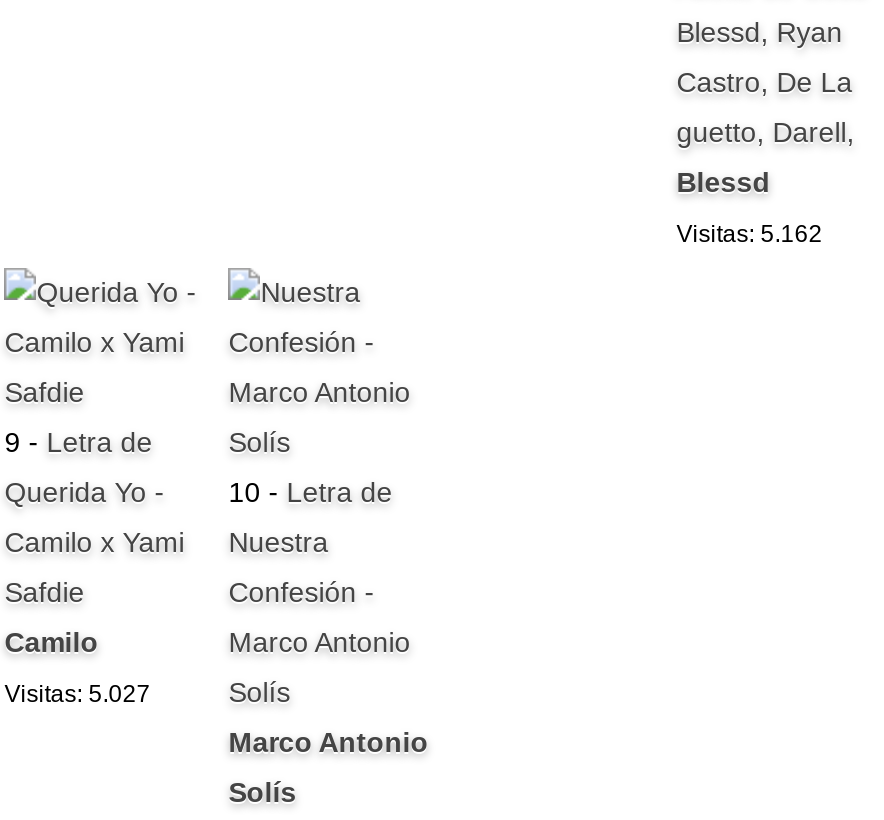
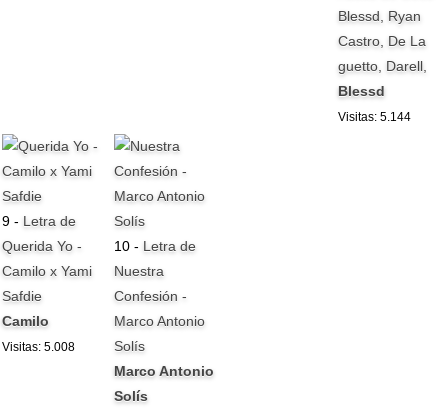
- Visitas: 5.162
+ Visitas: 5.144

- Visitas: 5.027
+ Visitas: 5.008
